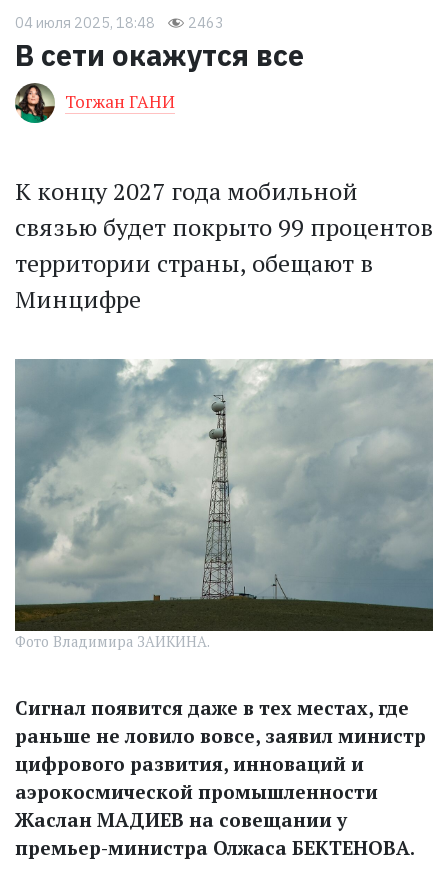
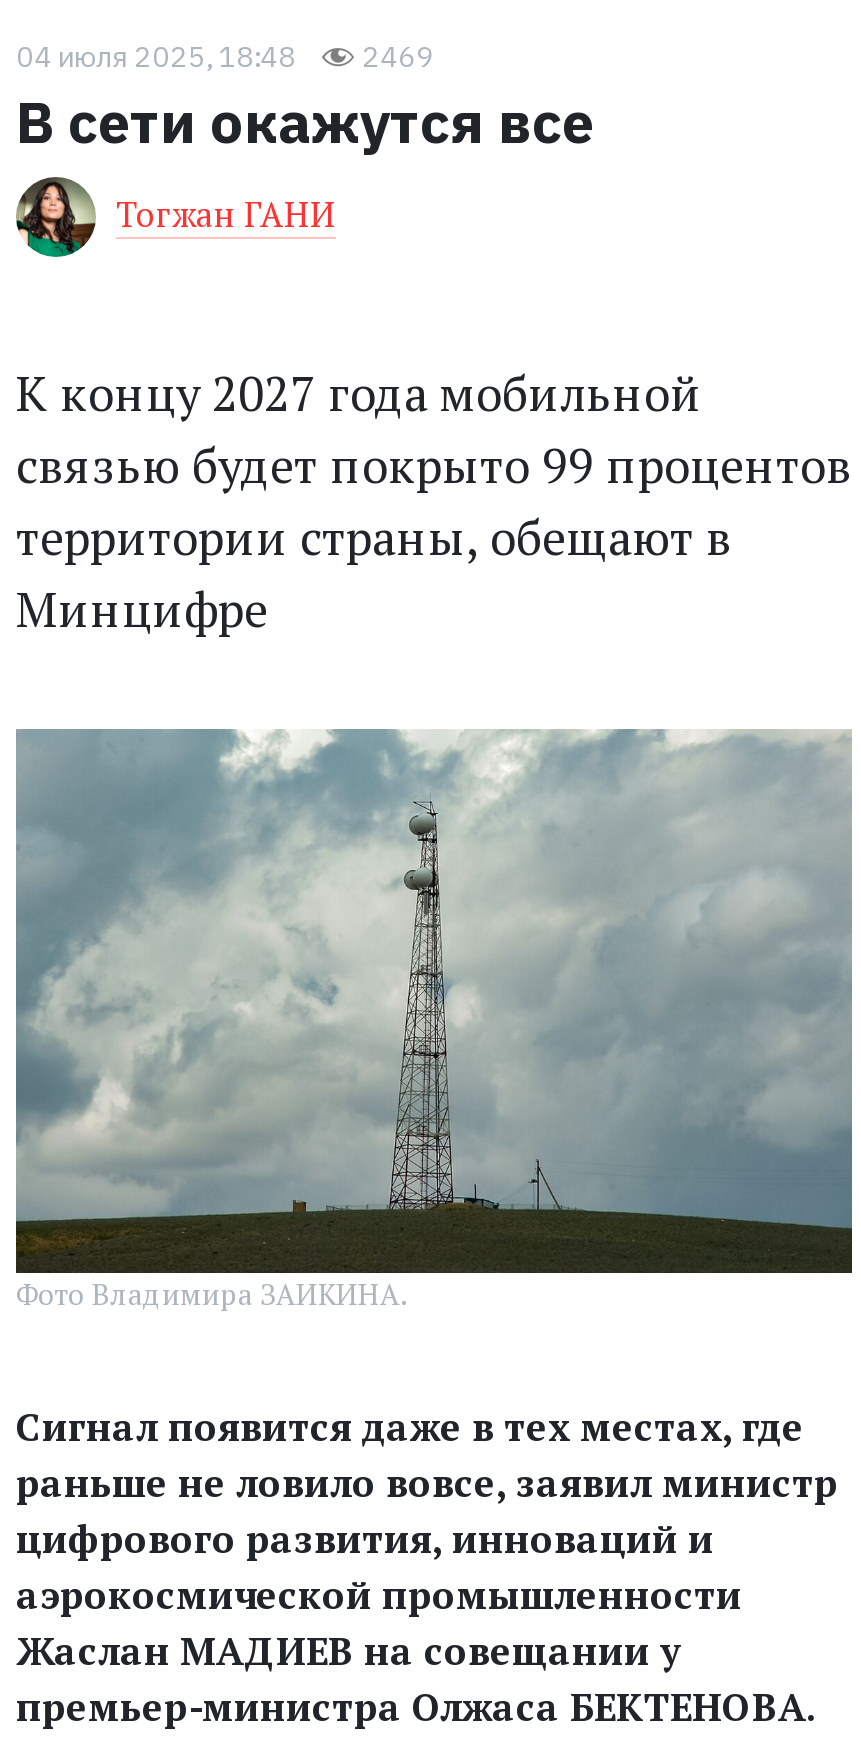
- 04 июля 2025, 18:48 2463
+ 04 июля 2025, 18:48 2469
